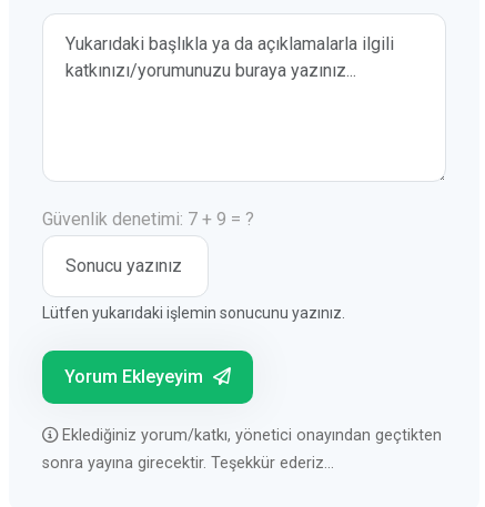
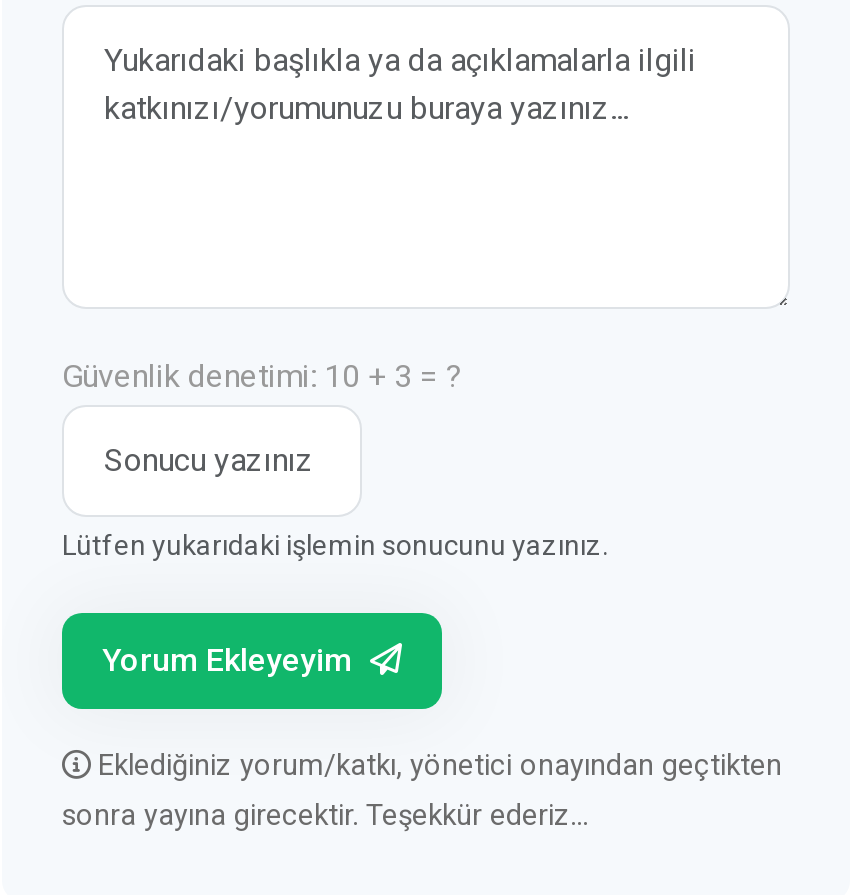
- Güvenlik denetimi: 7 + 9 = ?
+ Güvenlik denetimi: 10 + 3 = ?
